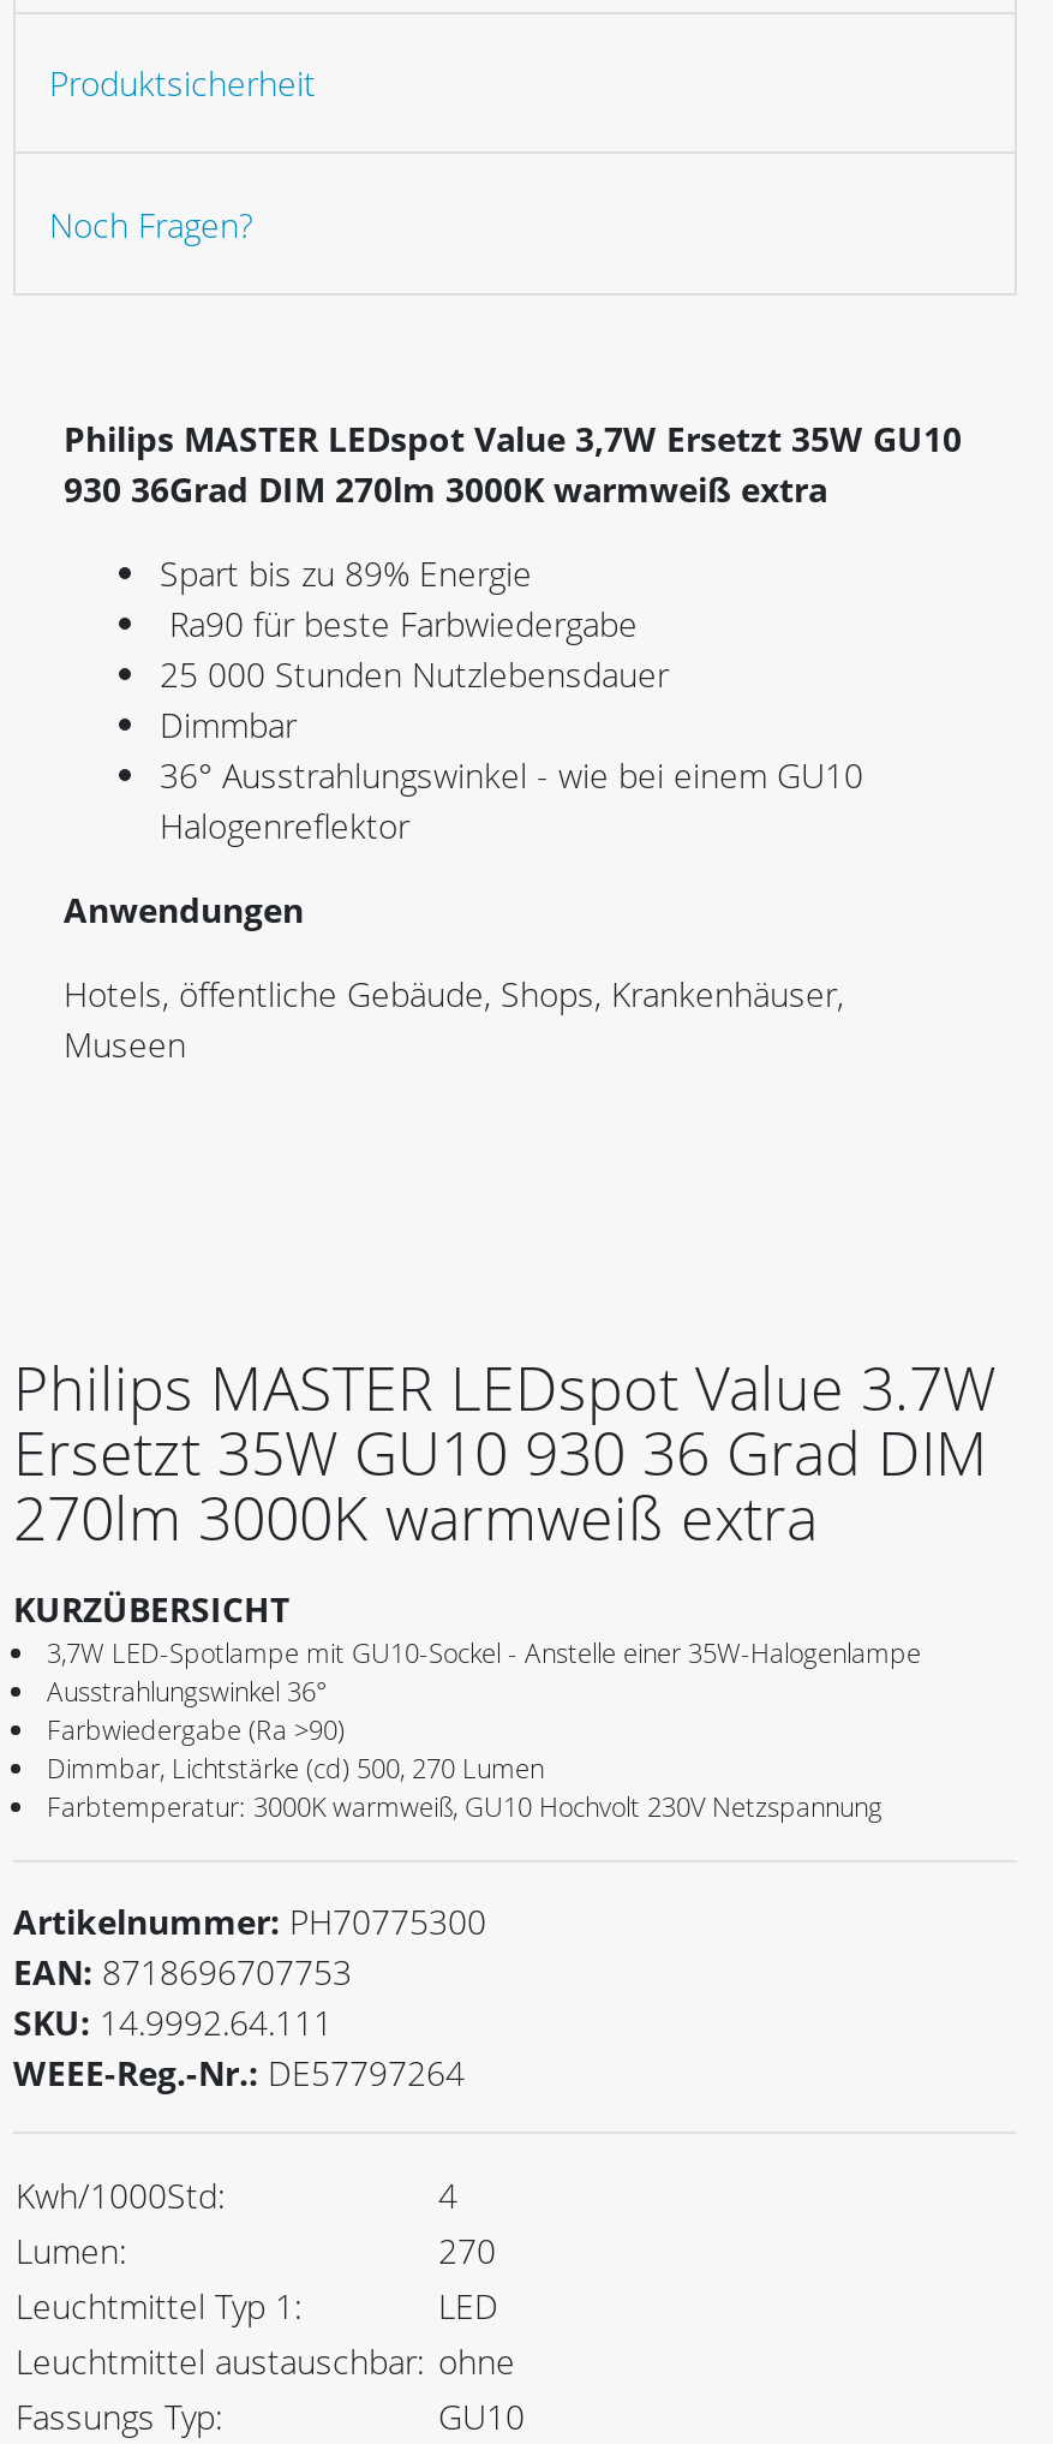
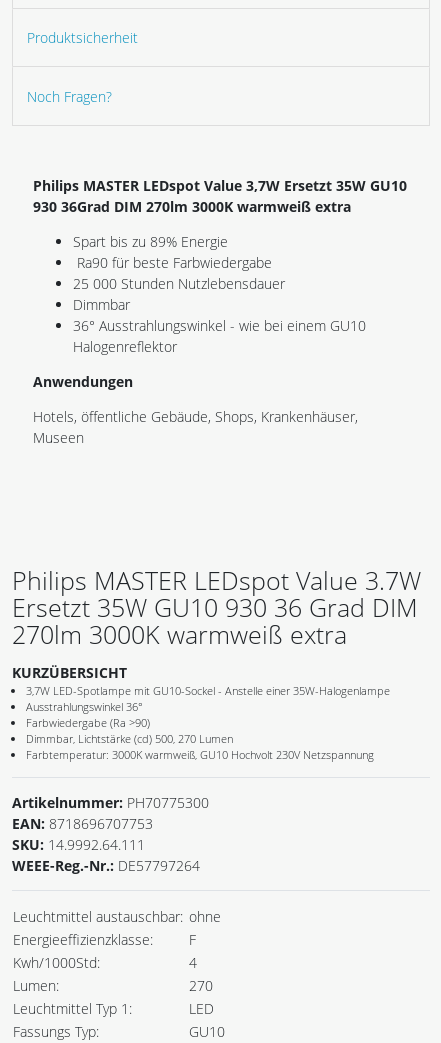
+ Energieeffizienzklasse:
+ F

moved down: Kwh/1000Std: | 4 | Lumen: | 270 | Leuchtmittel Typ 1: | LED

moved up: Leuchtmittel austauschbar: ohne
